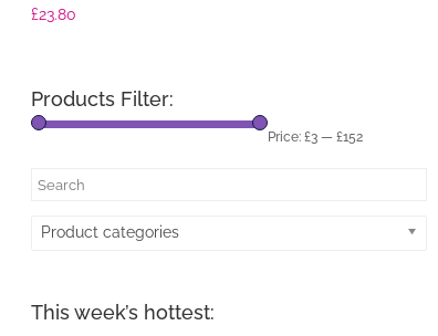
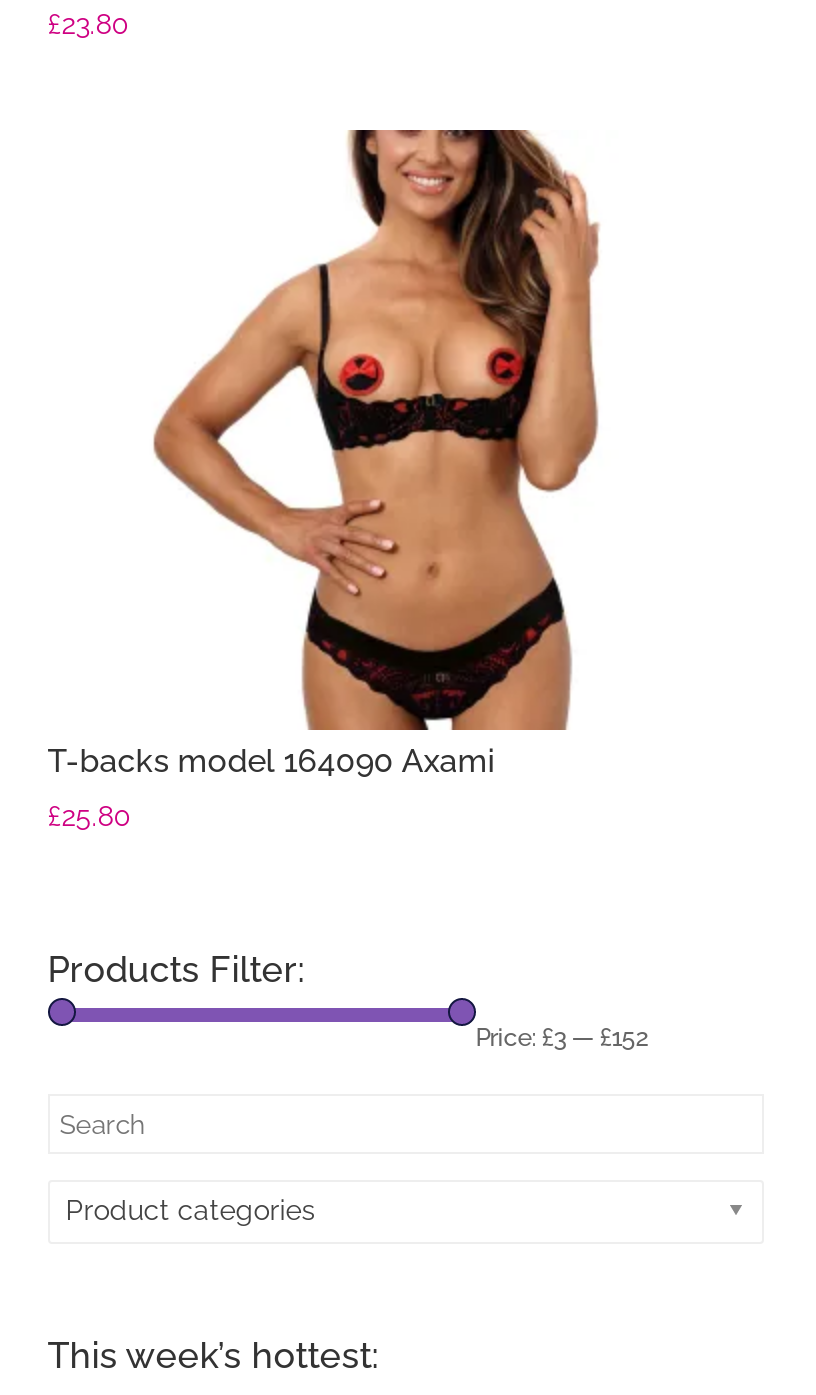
+ [image]
+ T-backs model 164090 Axami
+ £25.80
